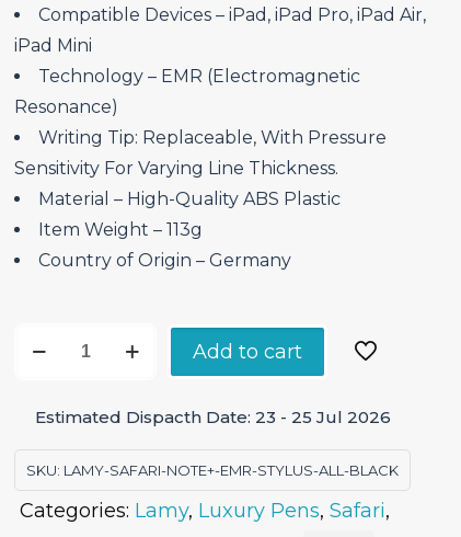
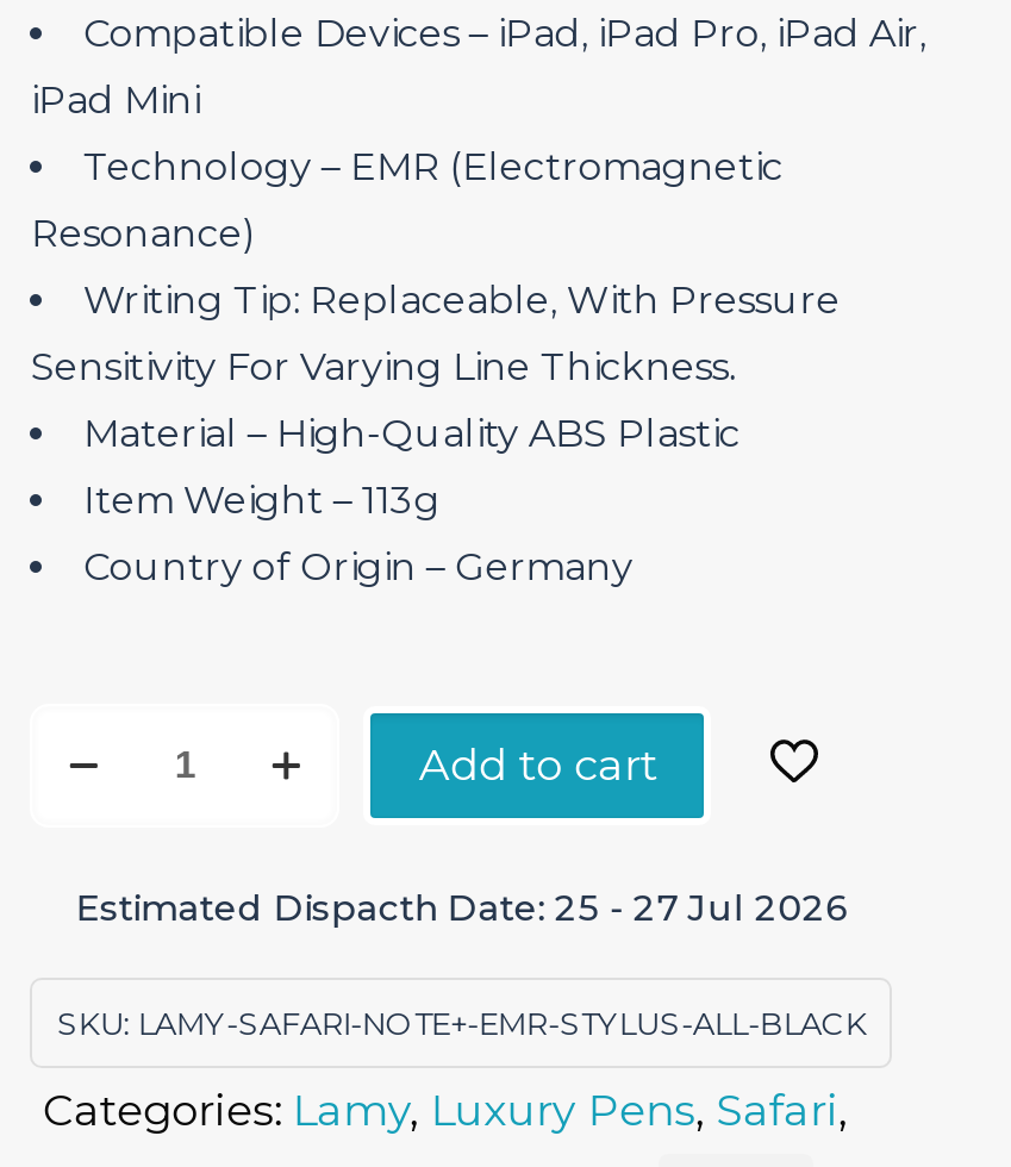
- Estimated Dispacth Date: 23 - 25 Jul 2026
+ Estimated Dispacth Date: 25 - 27 Jul 2026
